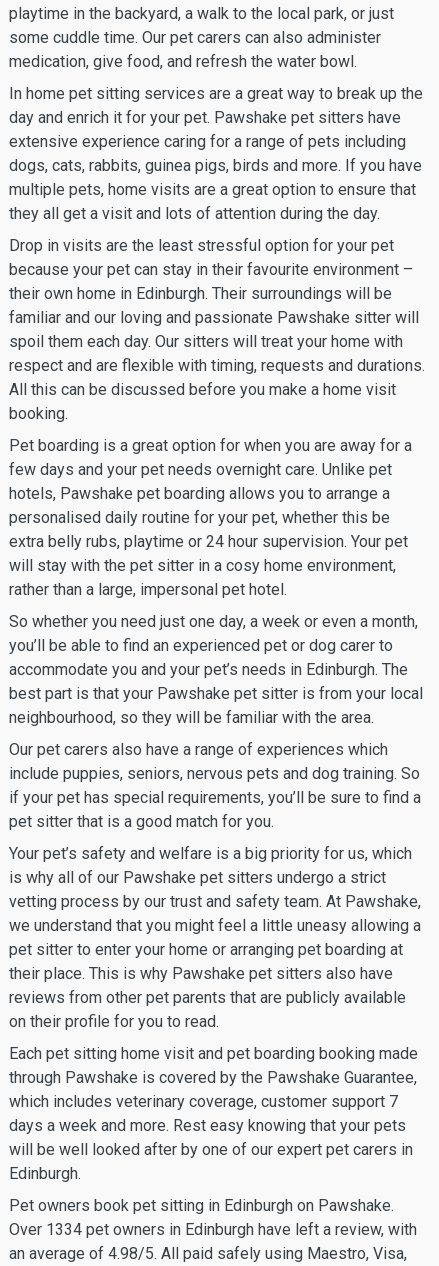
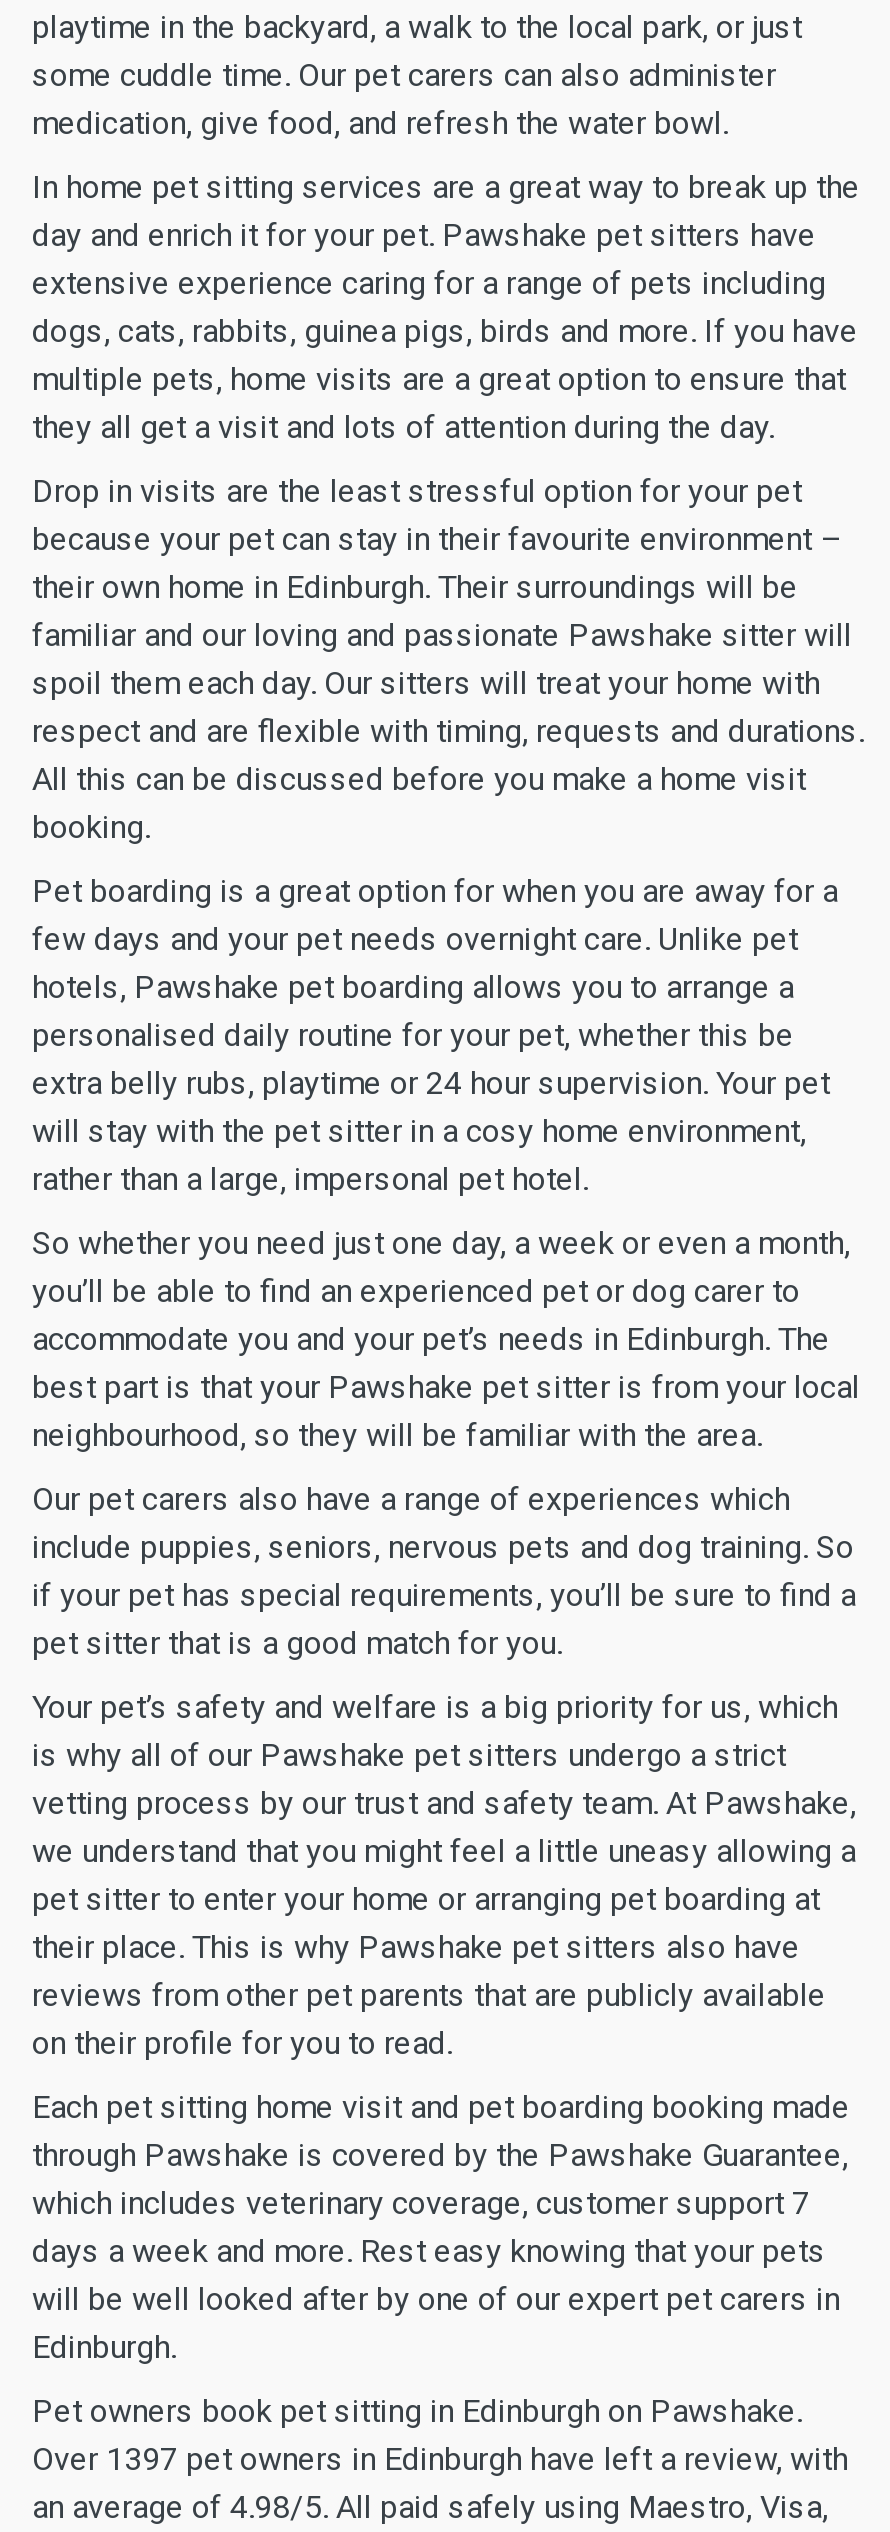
- Over 1334 pet owners in Edinburgh have left a review, with
+ Over 1397 pet owners in Edinburgh have left a review, with
